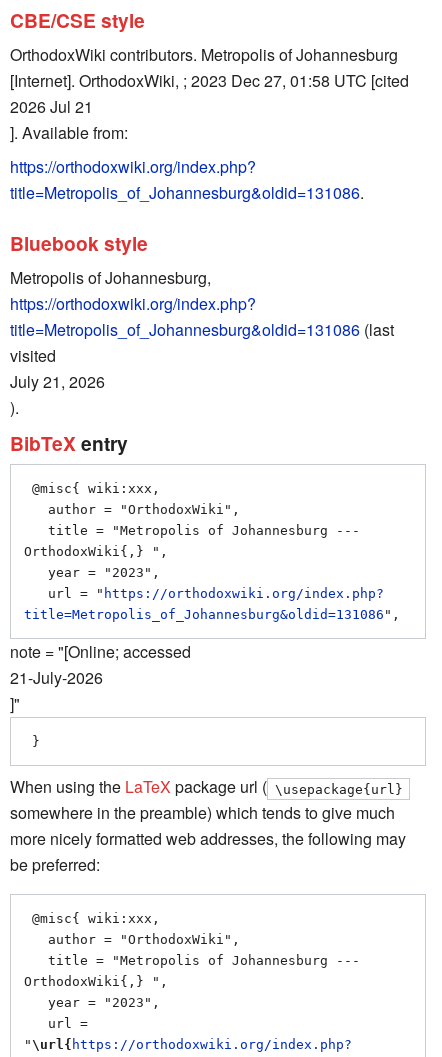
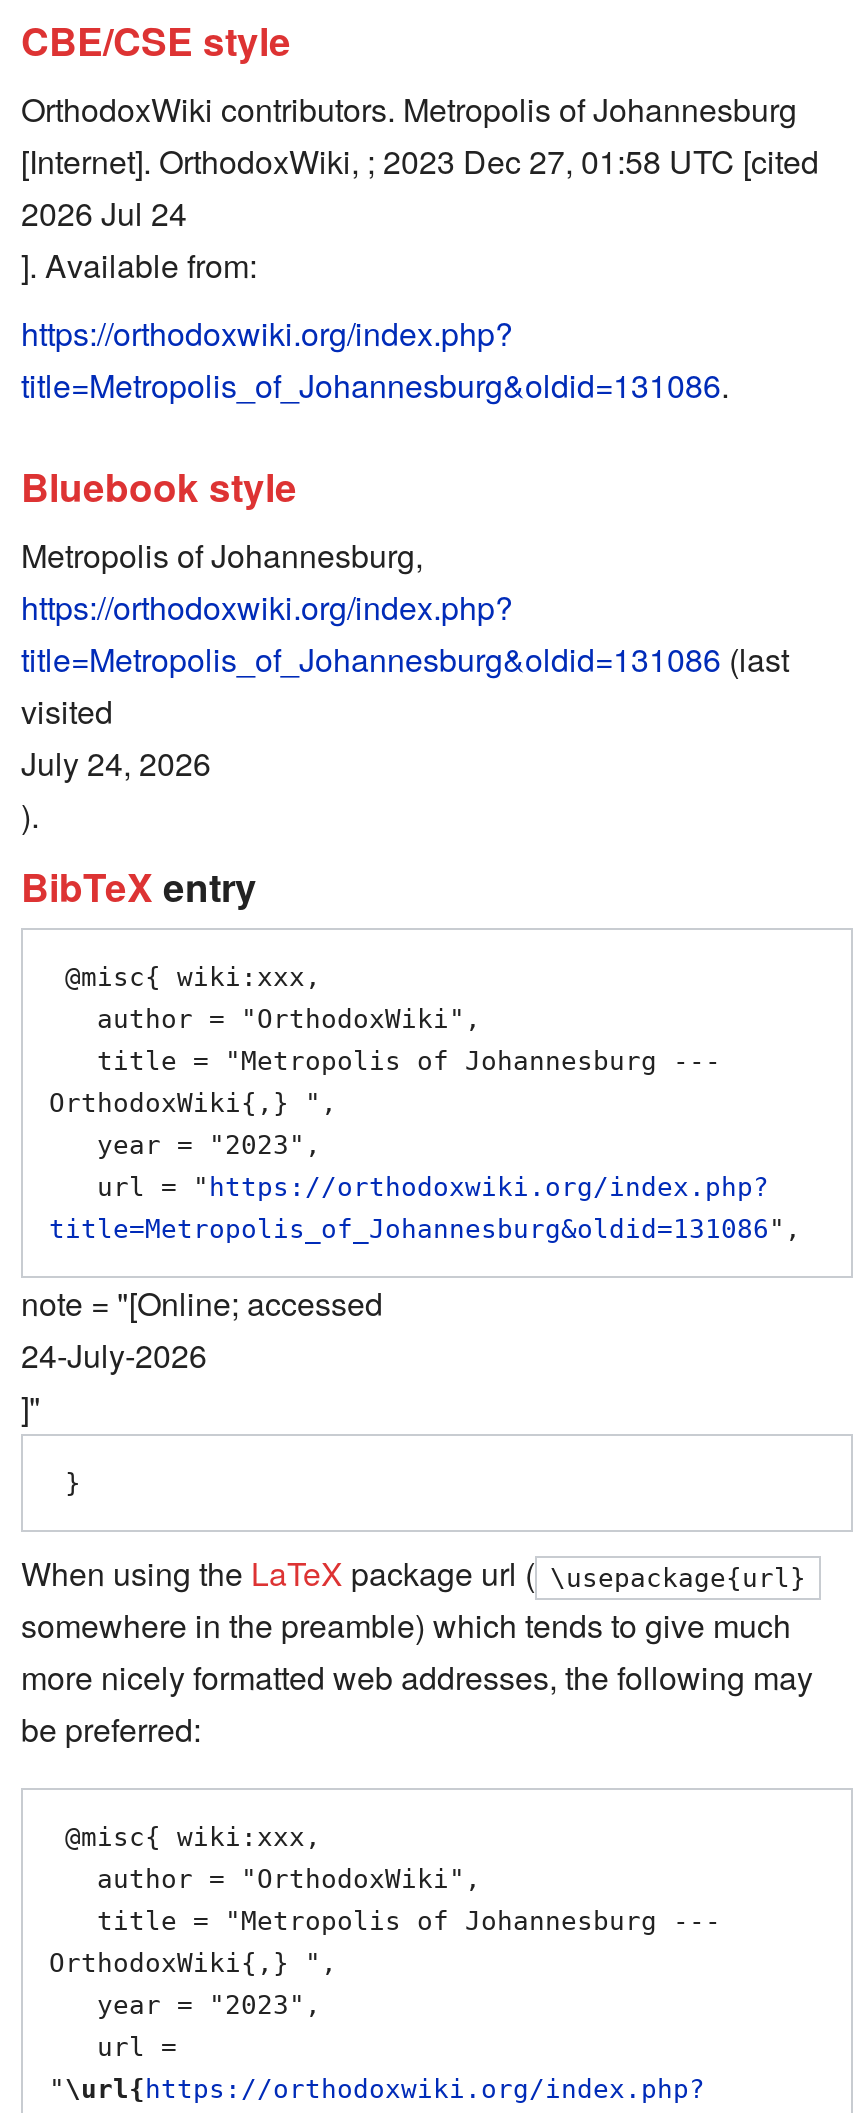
- 2026 Jul 21
+ 2026 Jul 24

- July 21, 2026
+ July 24, 2026

- 21-July-2026
+ 24-July-2026
